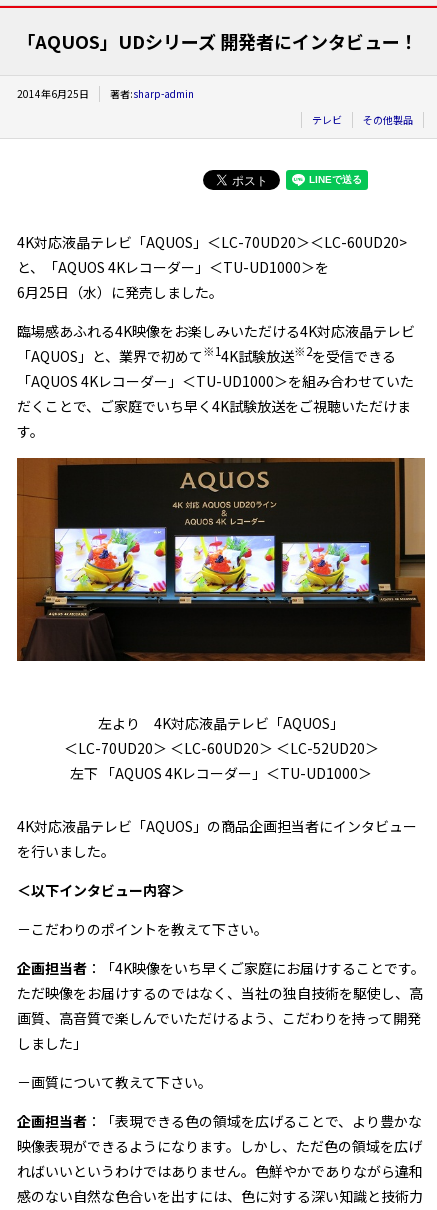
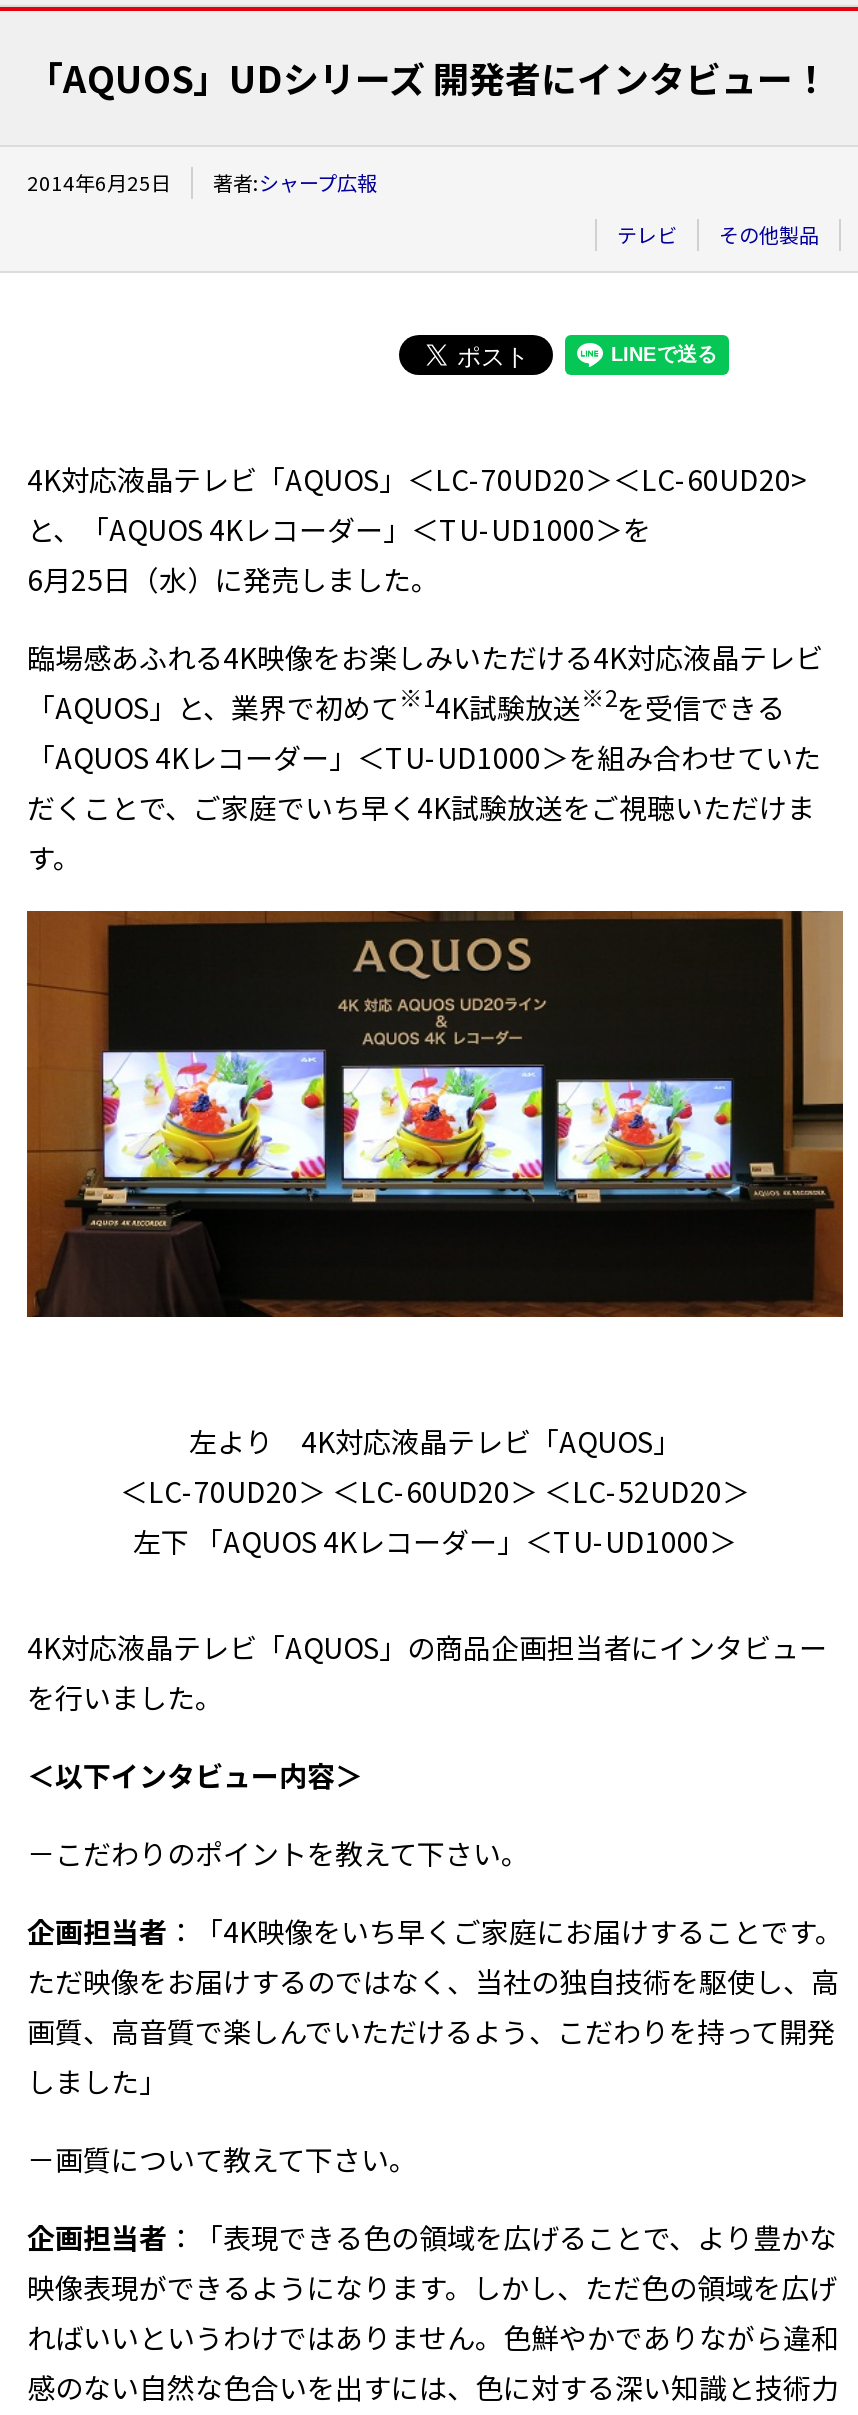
- 著者:sharp-admin
+ 著者:シャープ広報
